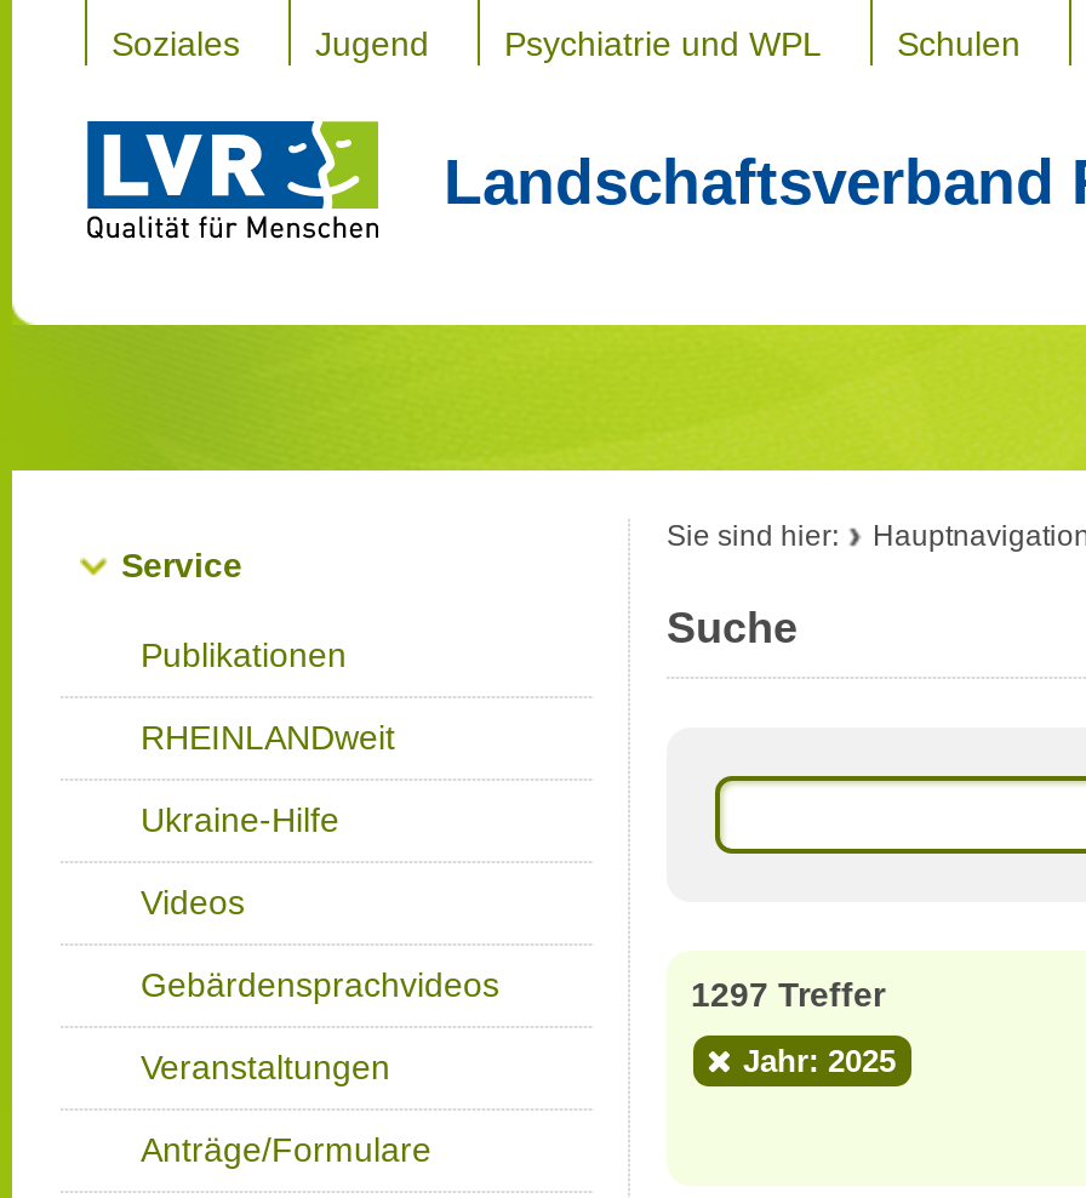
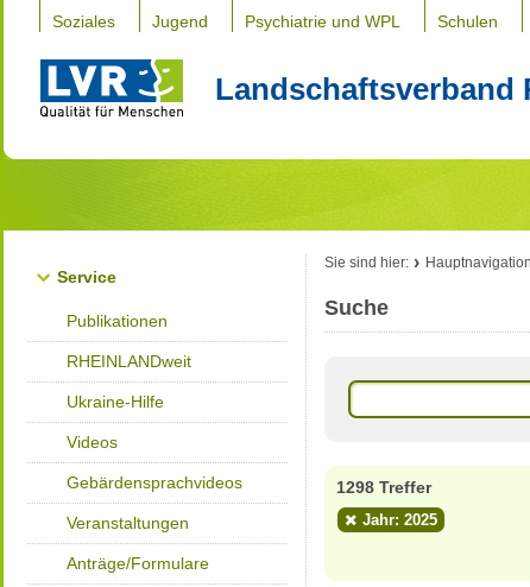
- 1297 Treffer
+ 1298 Treffer
